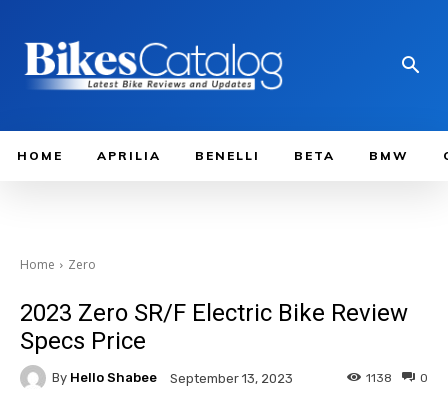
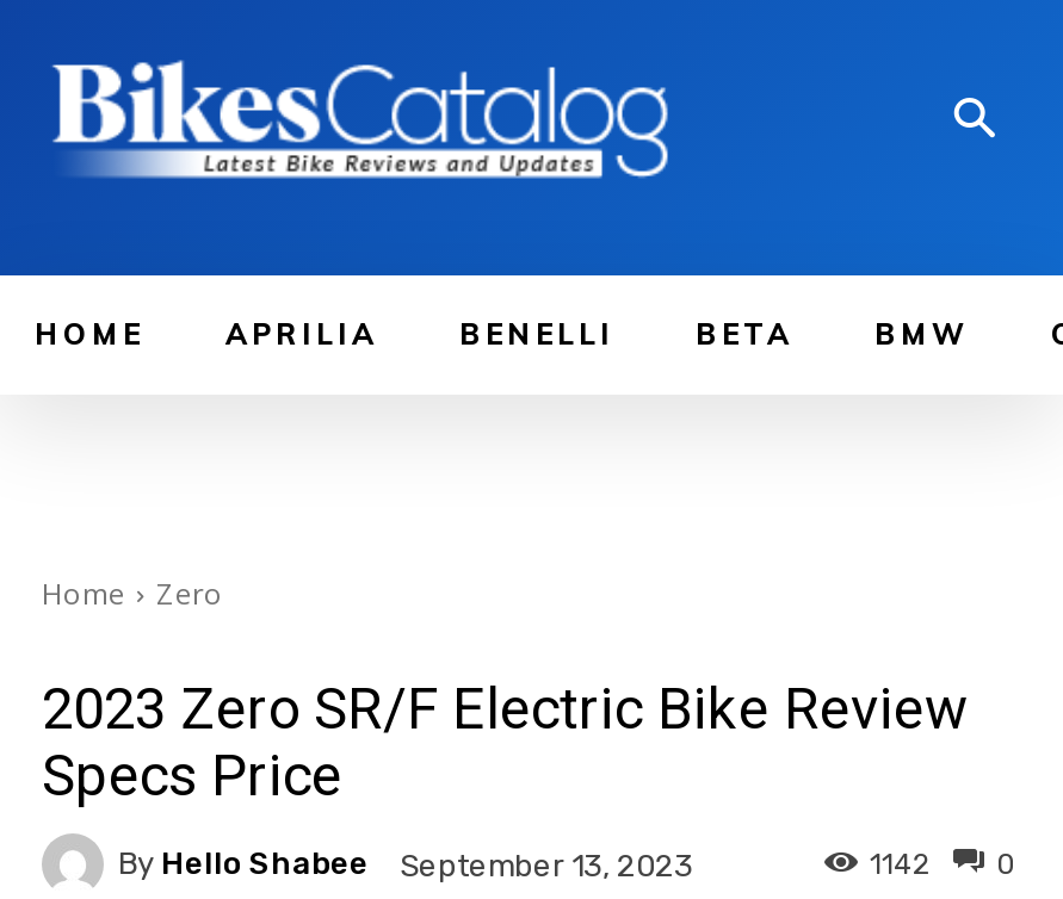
- 1138 0
+ 1142 0
